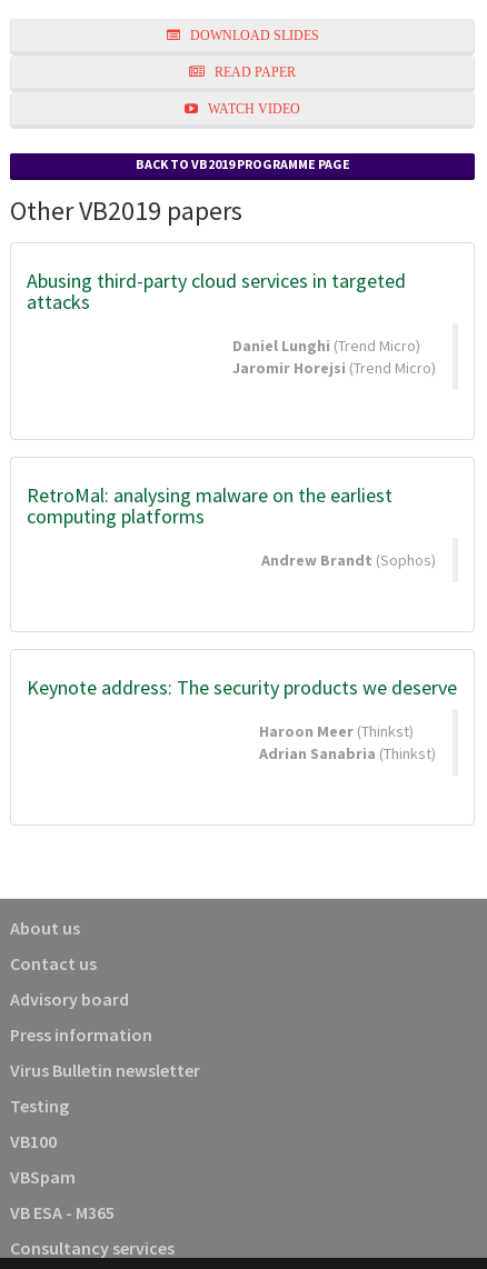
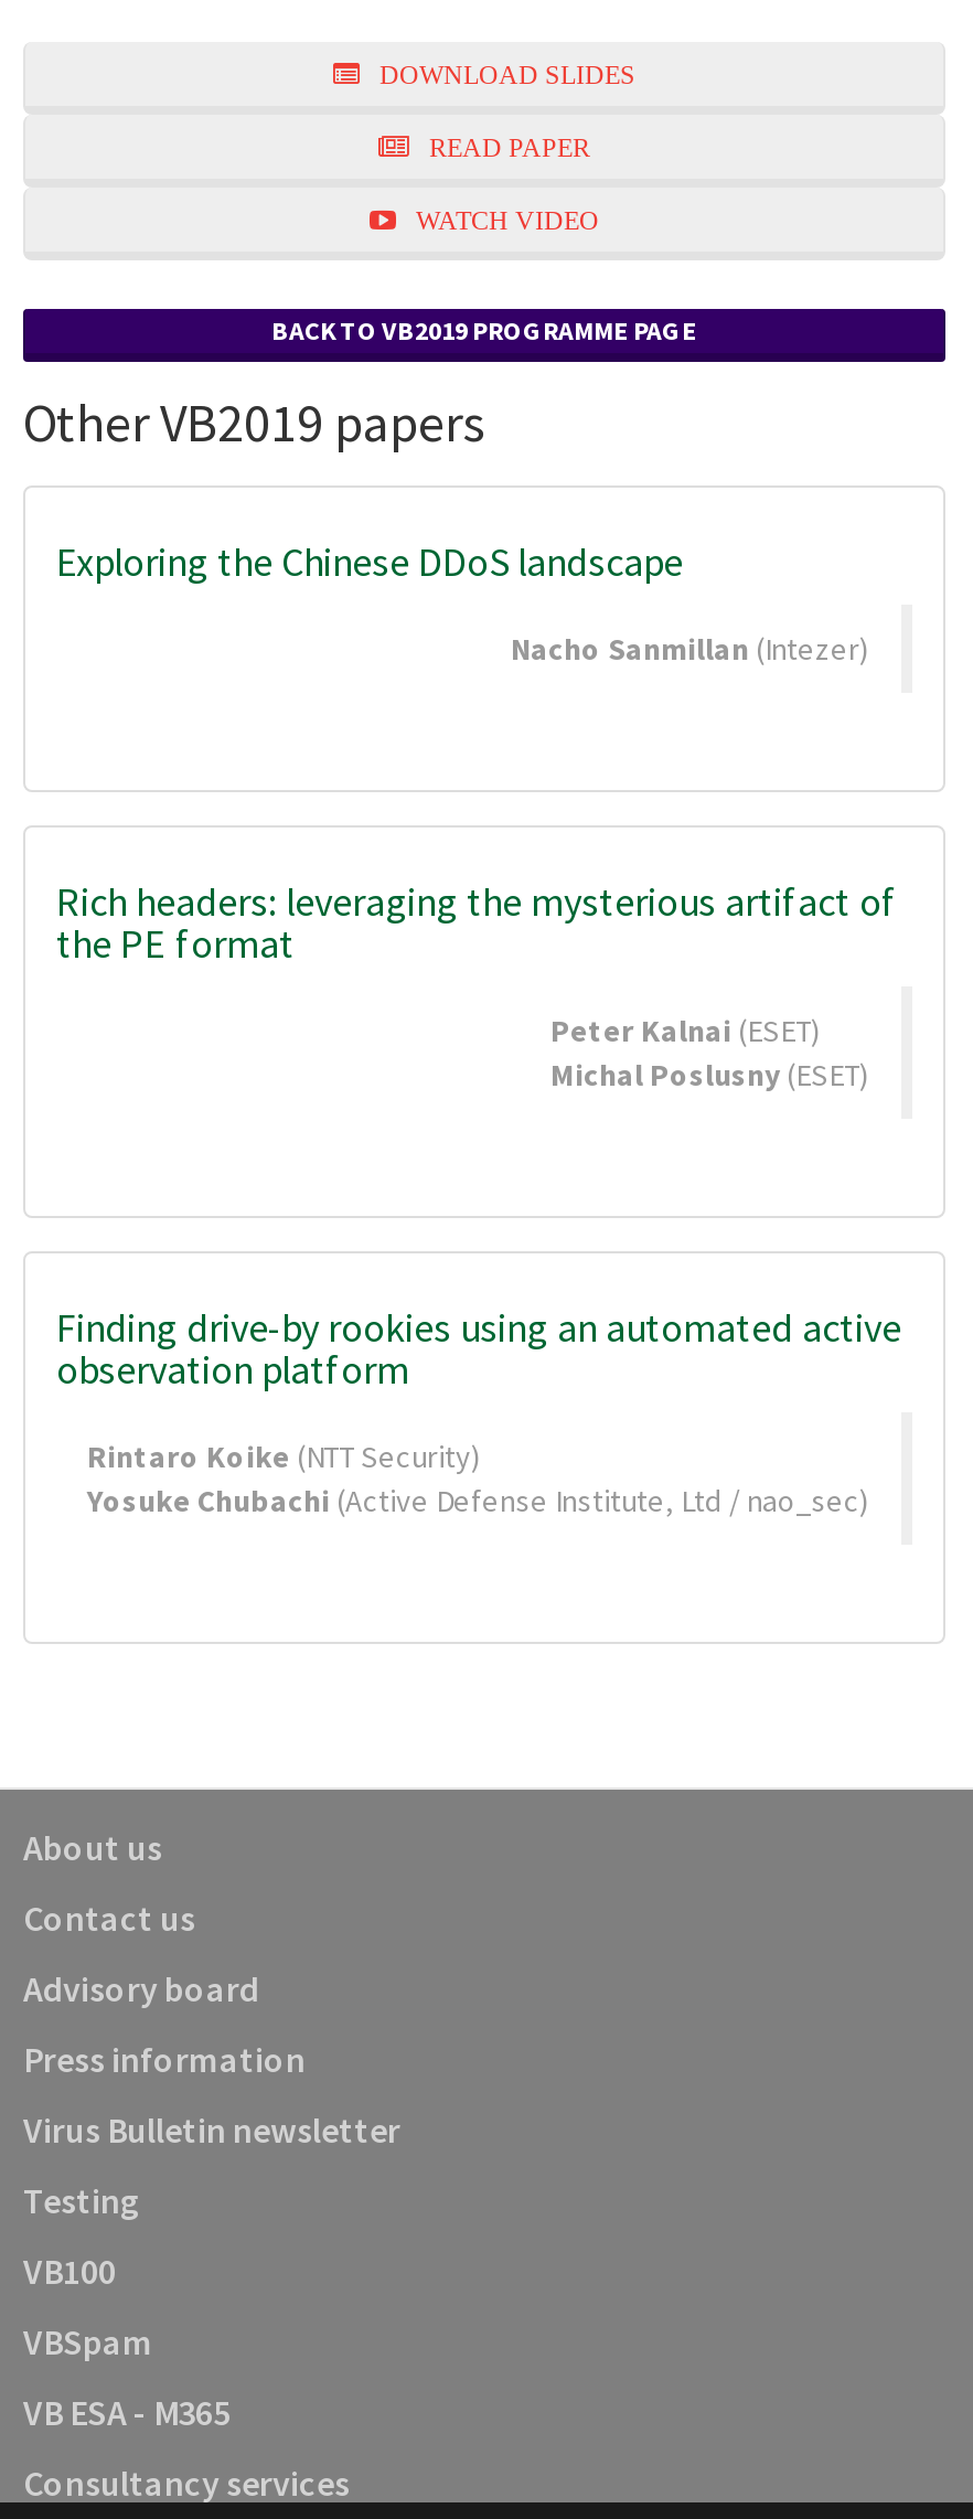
- Abusing third-party cloud services in targeted
- attacks
+ Exploring the Chinese DDoS landscape

- Daniel Lunghi (Trend Micro)
- Jaromir Horejsi (Trend Micro)
+ Nacho Sanmillan (Intezer)

- RetroMal: analysing malware on the earliest
- computing platforms
+ Rich headers: leveraging the mysterious artifact of
+ the PE format

- Andrew Brandt (Sophos)
+ Peter Kalnai (ESET)
+ Michal Poslusny (ESET)

- Keynote address: The security products we deserve
+ Finding drive-by rookies using an automated active
+ observation platform

- Haroon Meer (Thinkst)
- Adrian Sanabria (Thinkst)
+ Rintaro Koike (NTT Security)
+ Yosuke Chubachi (Active Defense Institute, Ltd / nao_sec)
